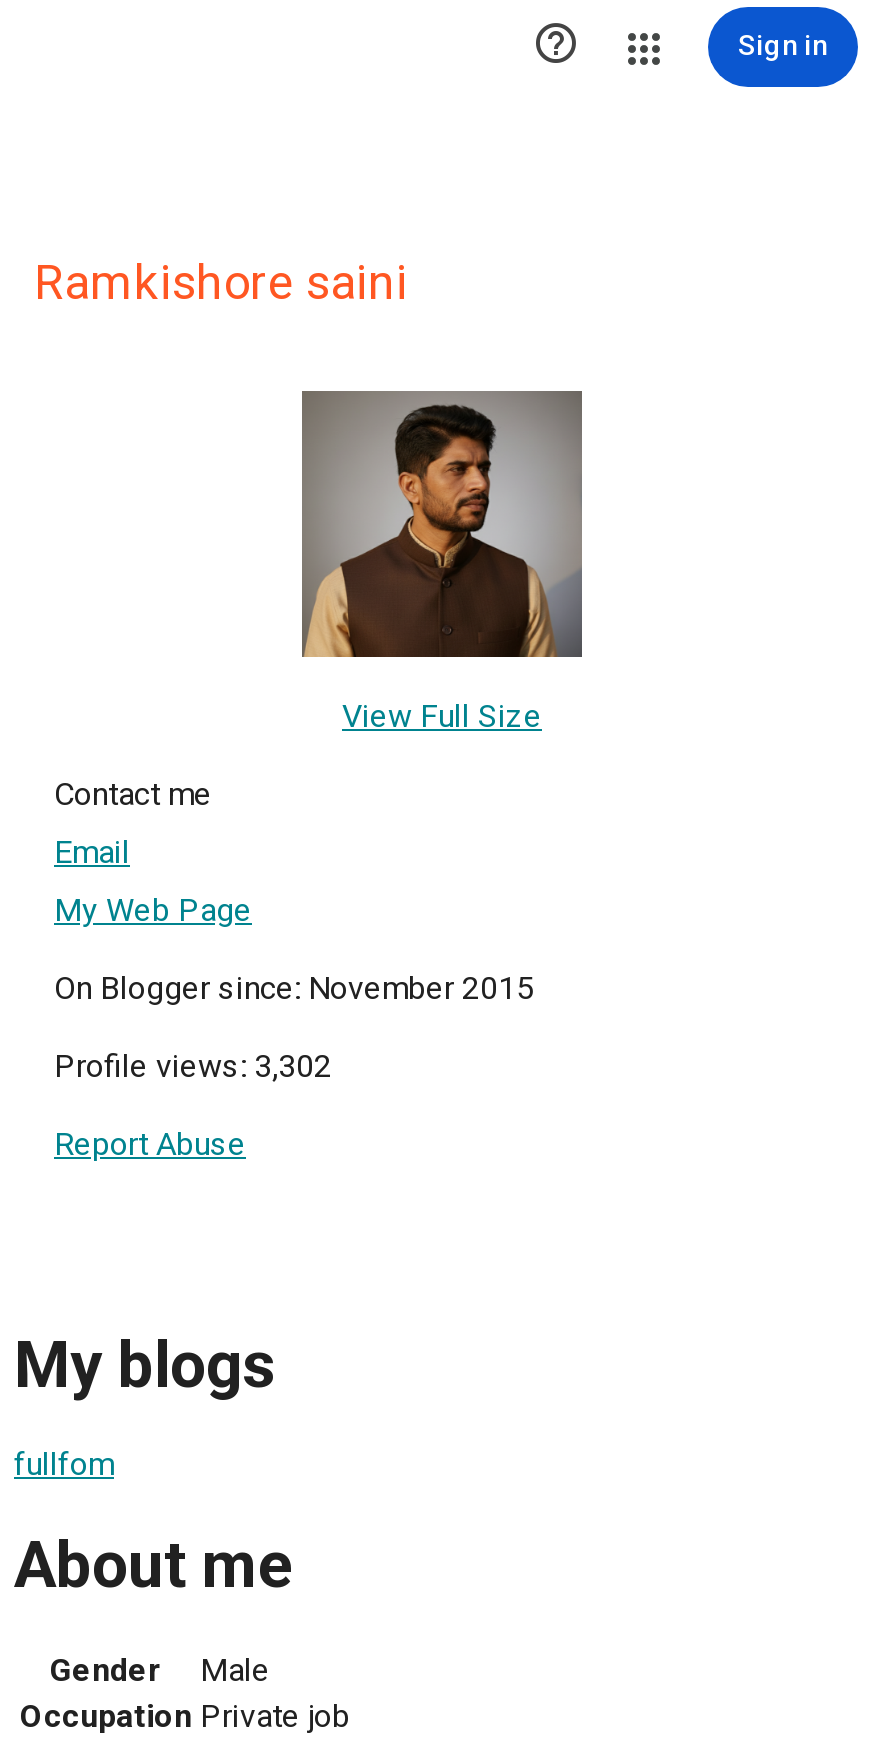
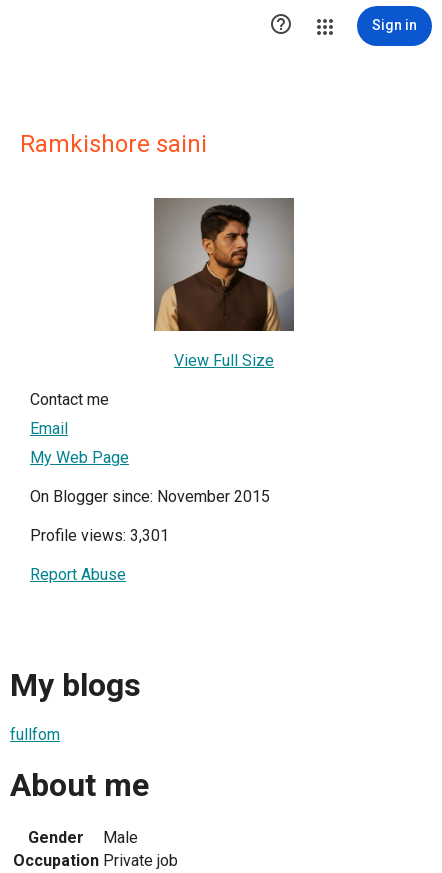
- Profile views: 3,302
+ Profile views: 3,301
